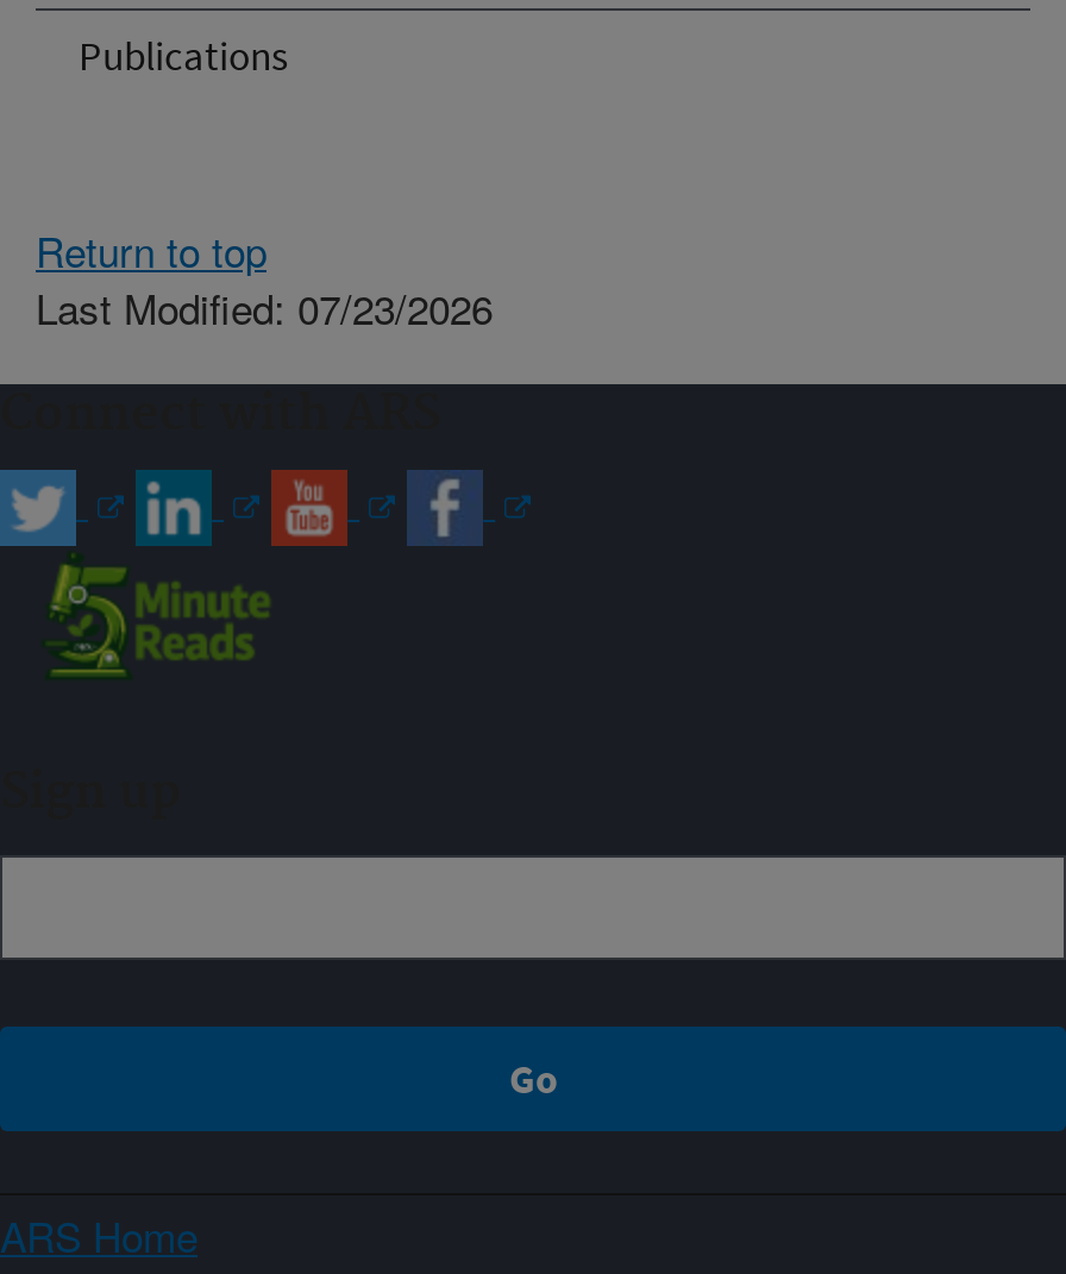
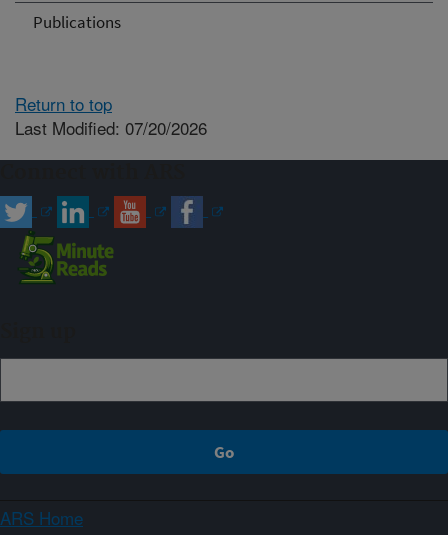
- Last Modified: 07/23/2026
+ Last Modified: 07/20/2026
